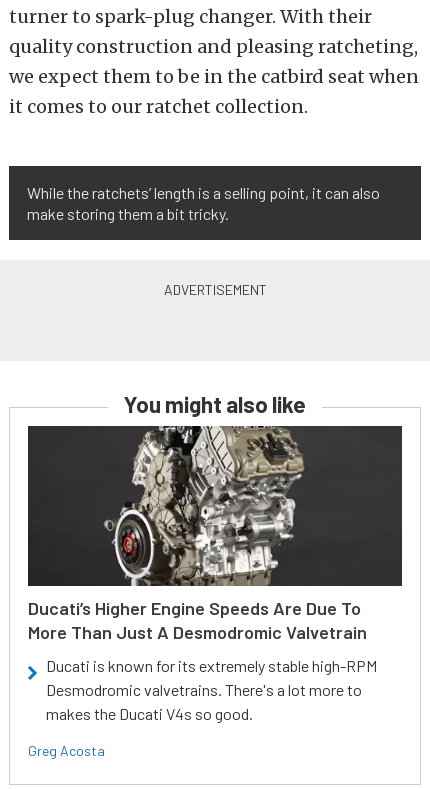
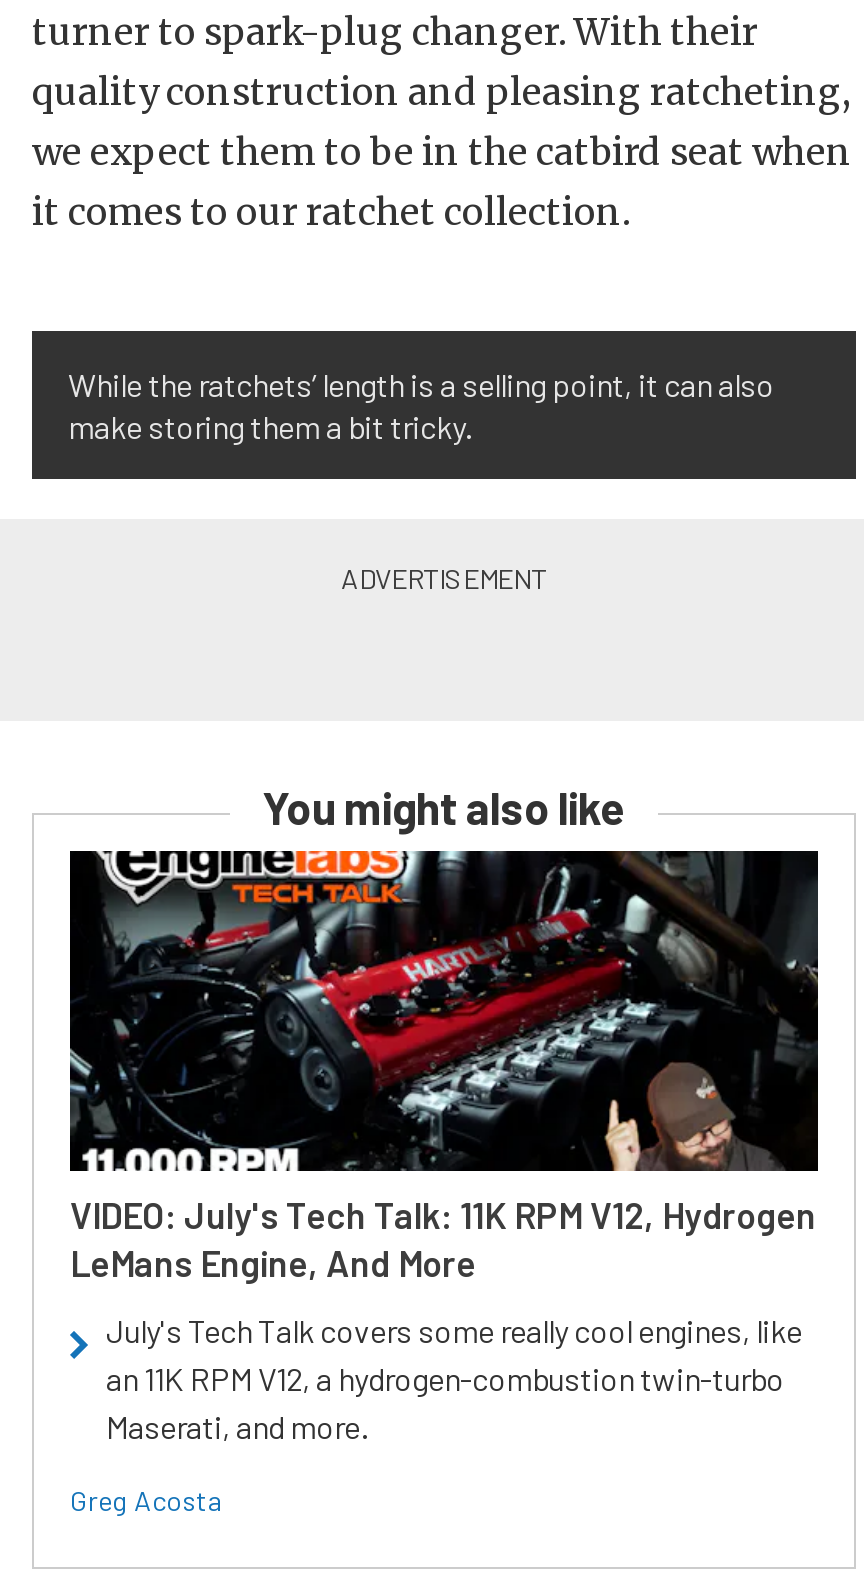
- [image]
- Ducati’s Higher Engine Speeds Are Due To
- More Than Just A Desmodromic Valvetrain
+ [image]
+ VIDEO: July's Tech Talk: 11K RPM V12, Hydrogen
+ LeMans Engine, And More

- Ducati is known for its extremely stable high-RPM
- Desmodromic valvetrains. There's a lot more to
- makes the Ducati V4s so good.
+ July's Tech Talk covers some really cool engines, like
+ an 11K RPM V12, a hydrogen-combustion twin-turbo
+ Maserati, and more.
